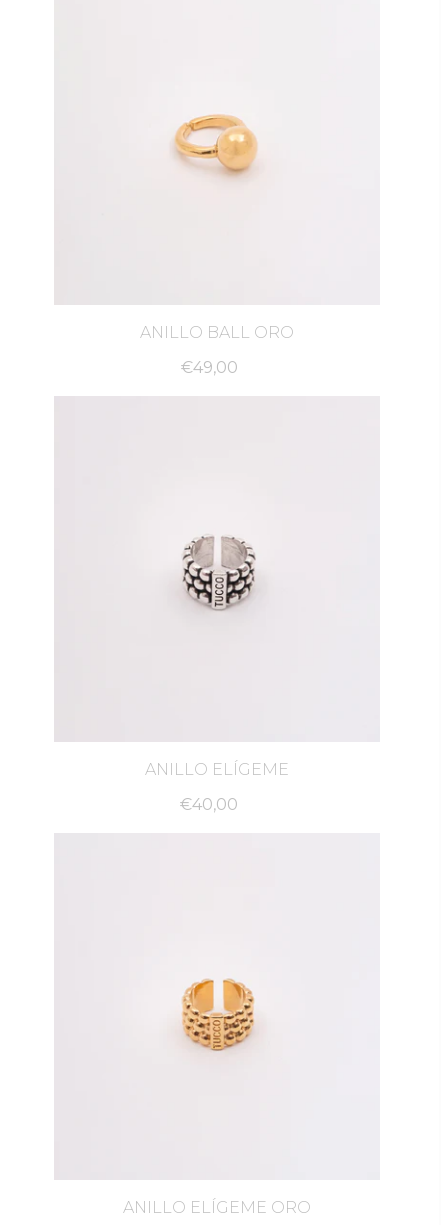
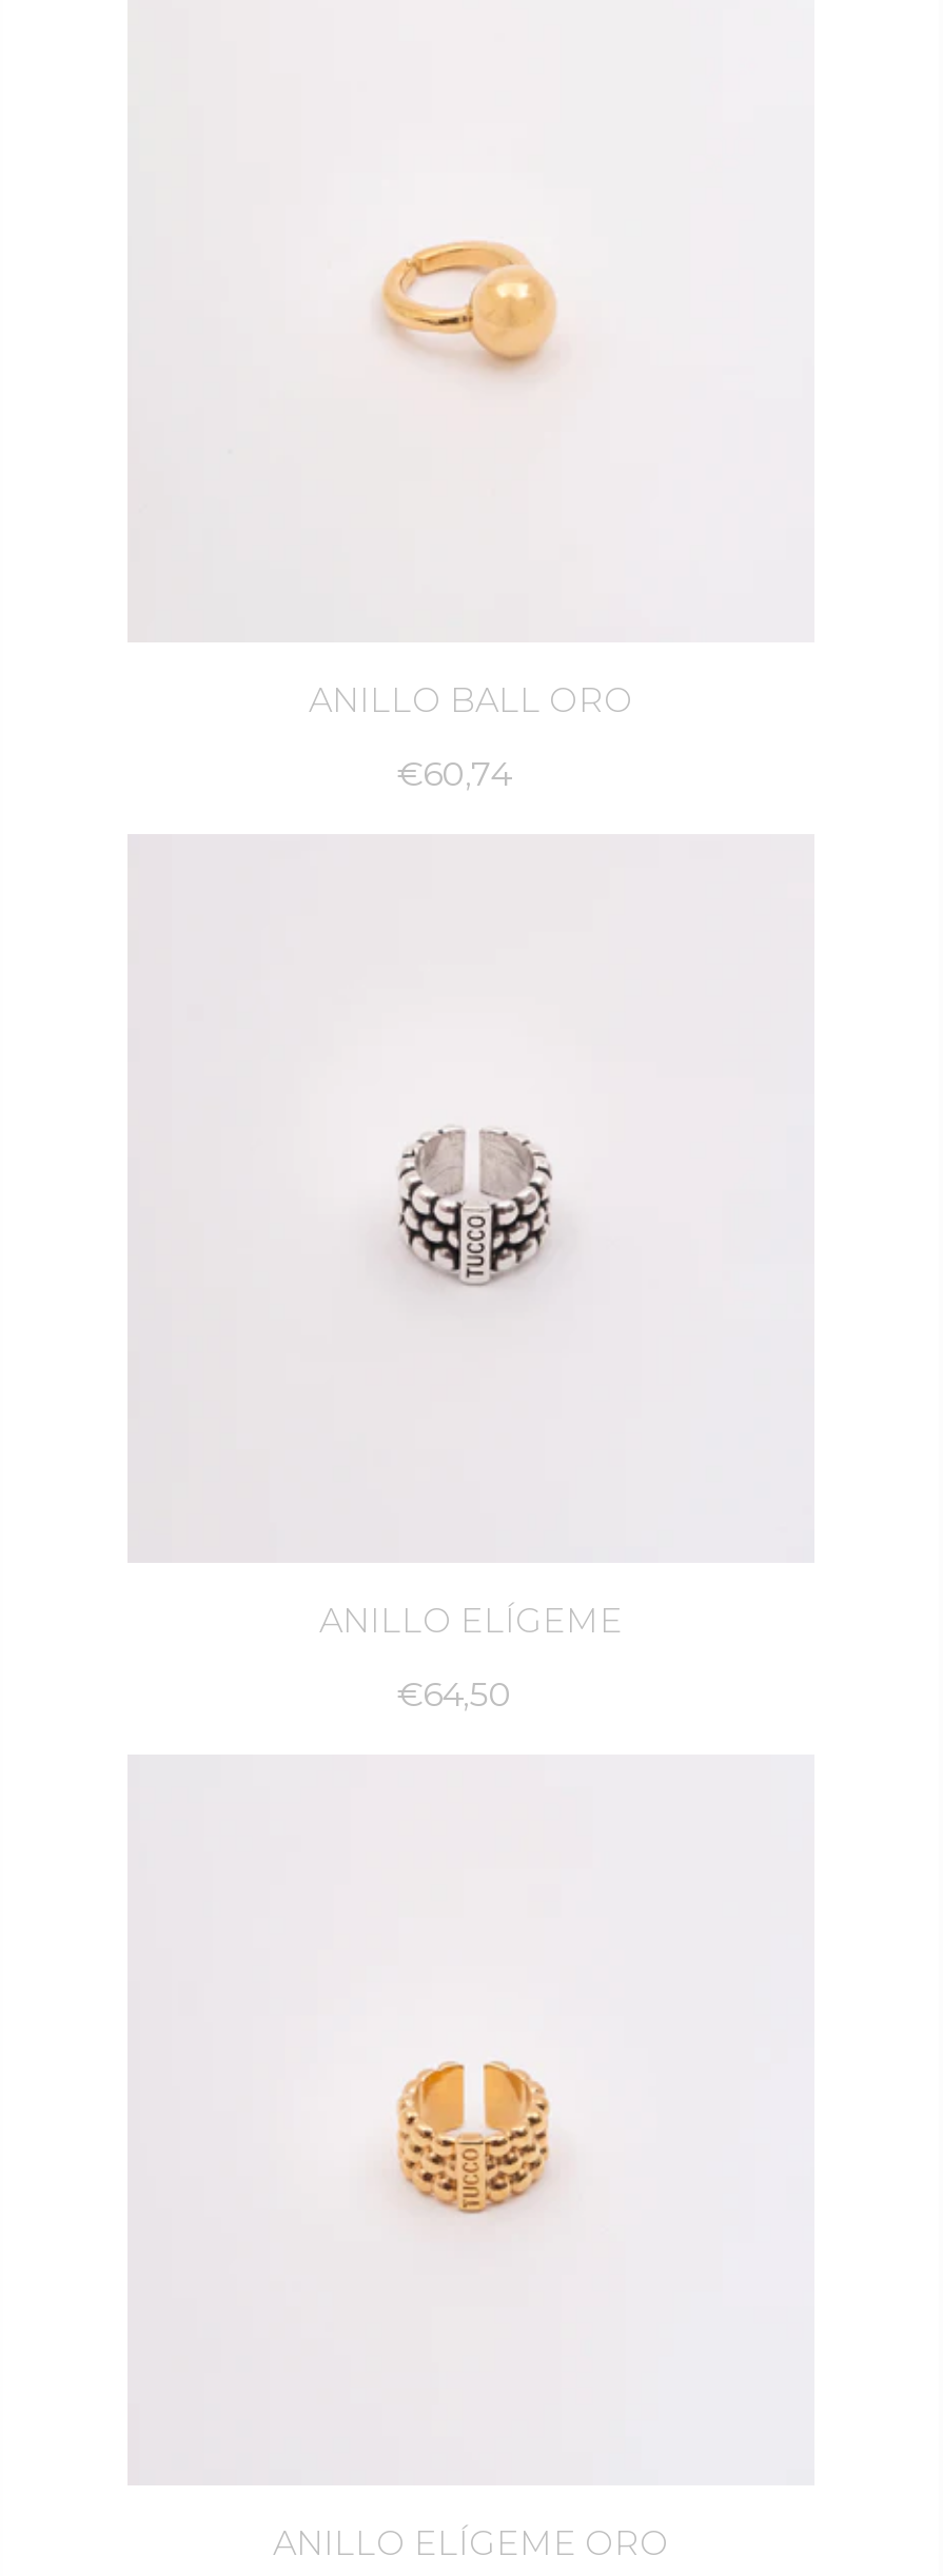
- €49,00
+ €60,74

- €40,00
+ €64,50
